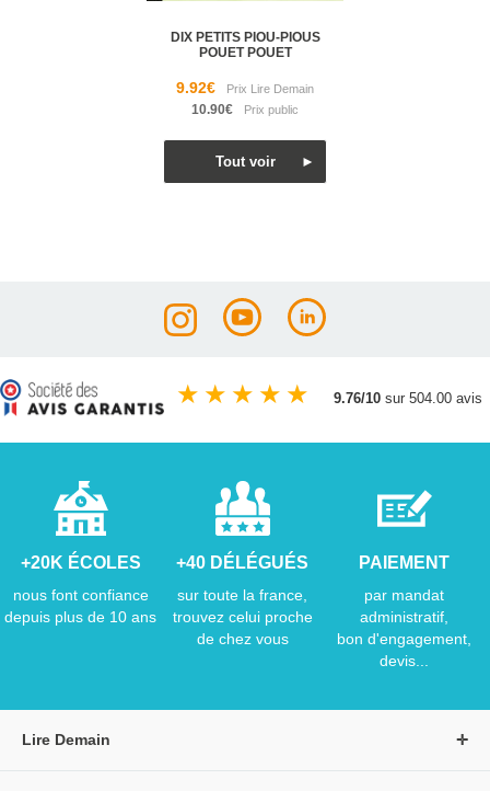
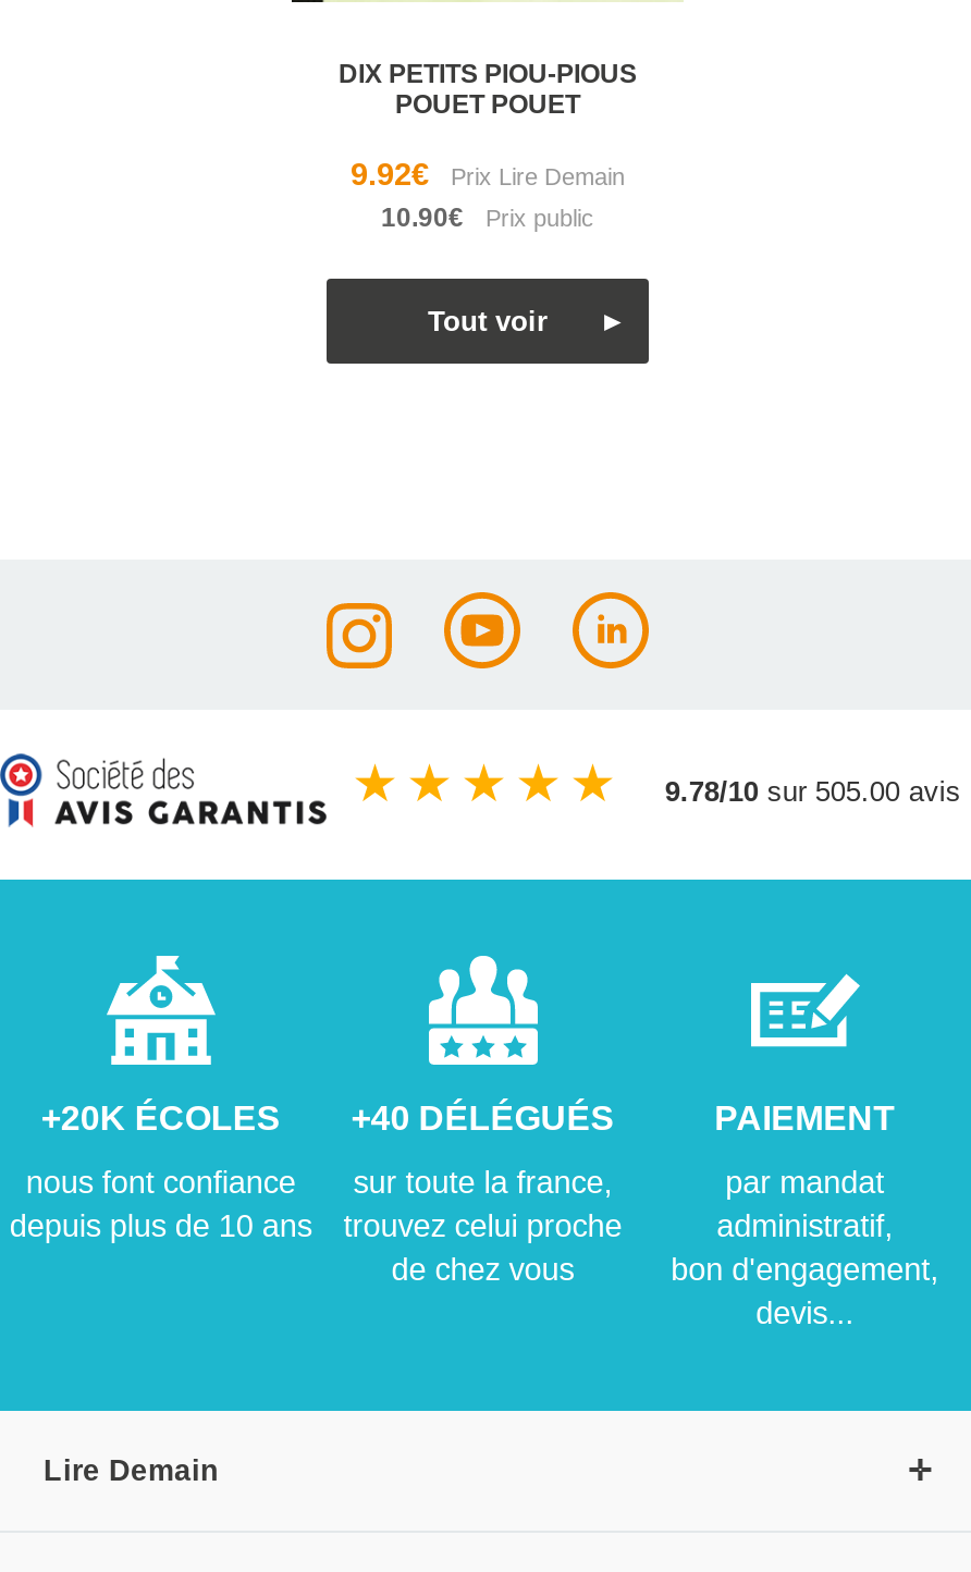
- 9.76/10 sur 504.00 avis
+ 9.78/10 sur 505.00 avis
